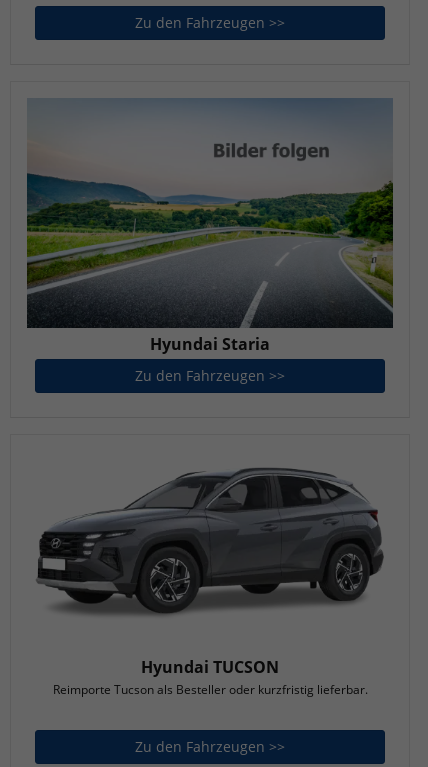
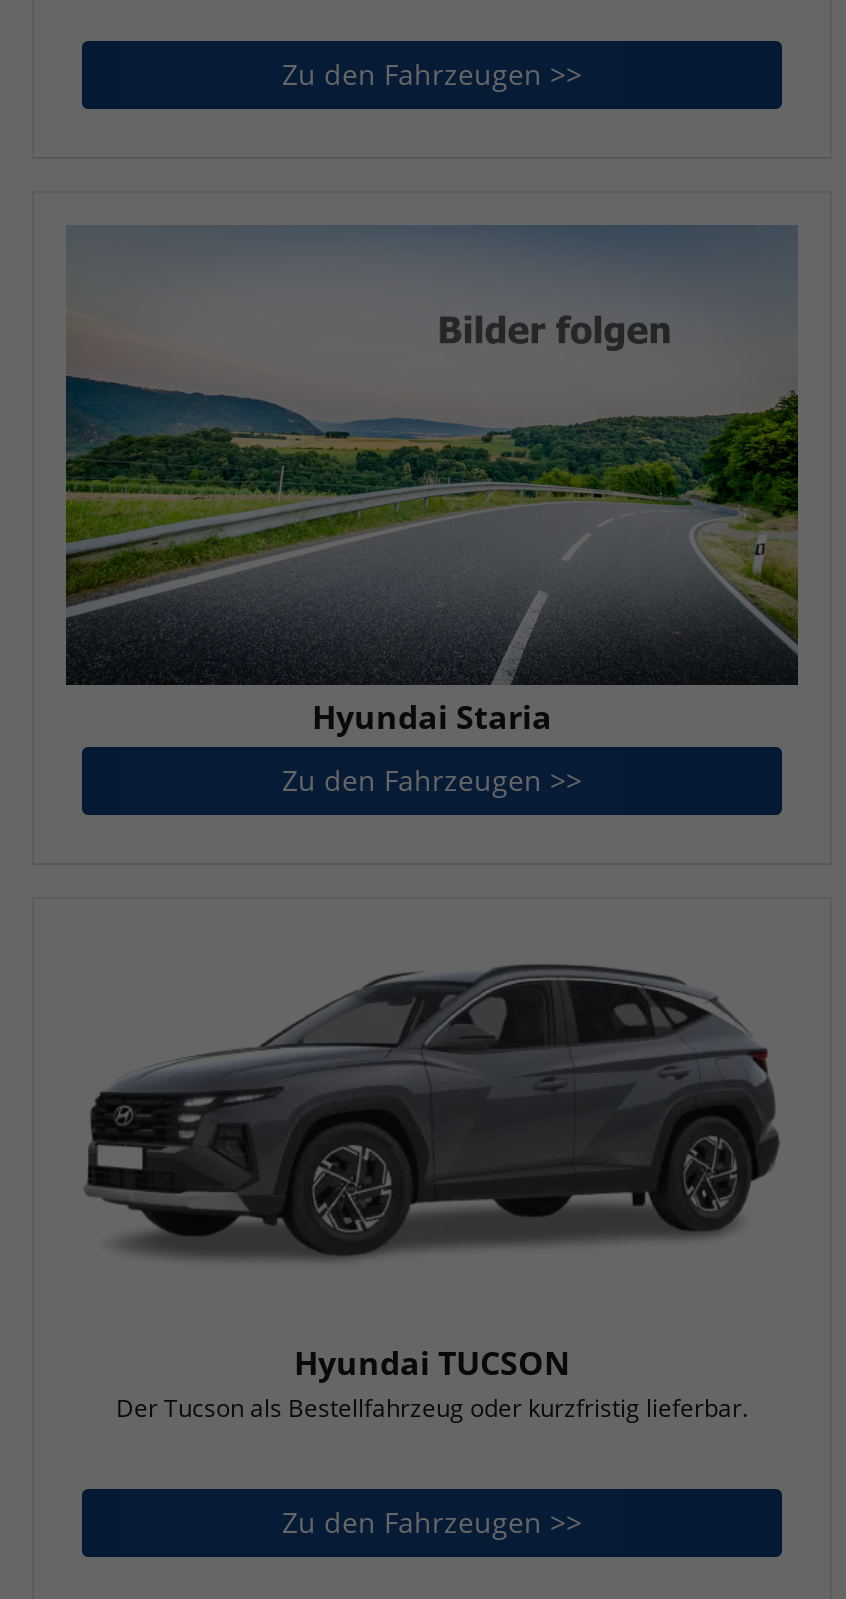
- Reimporte Tucson als Besteller oder kurzfristig lieferbar.
+ Der Tucson als Bestellfahrzeug oder kurzfristig lieferbar.
